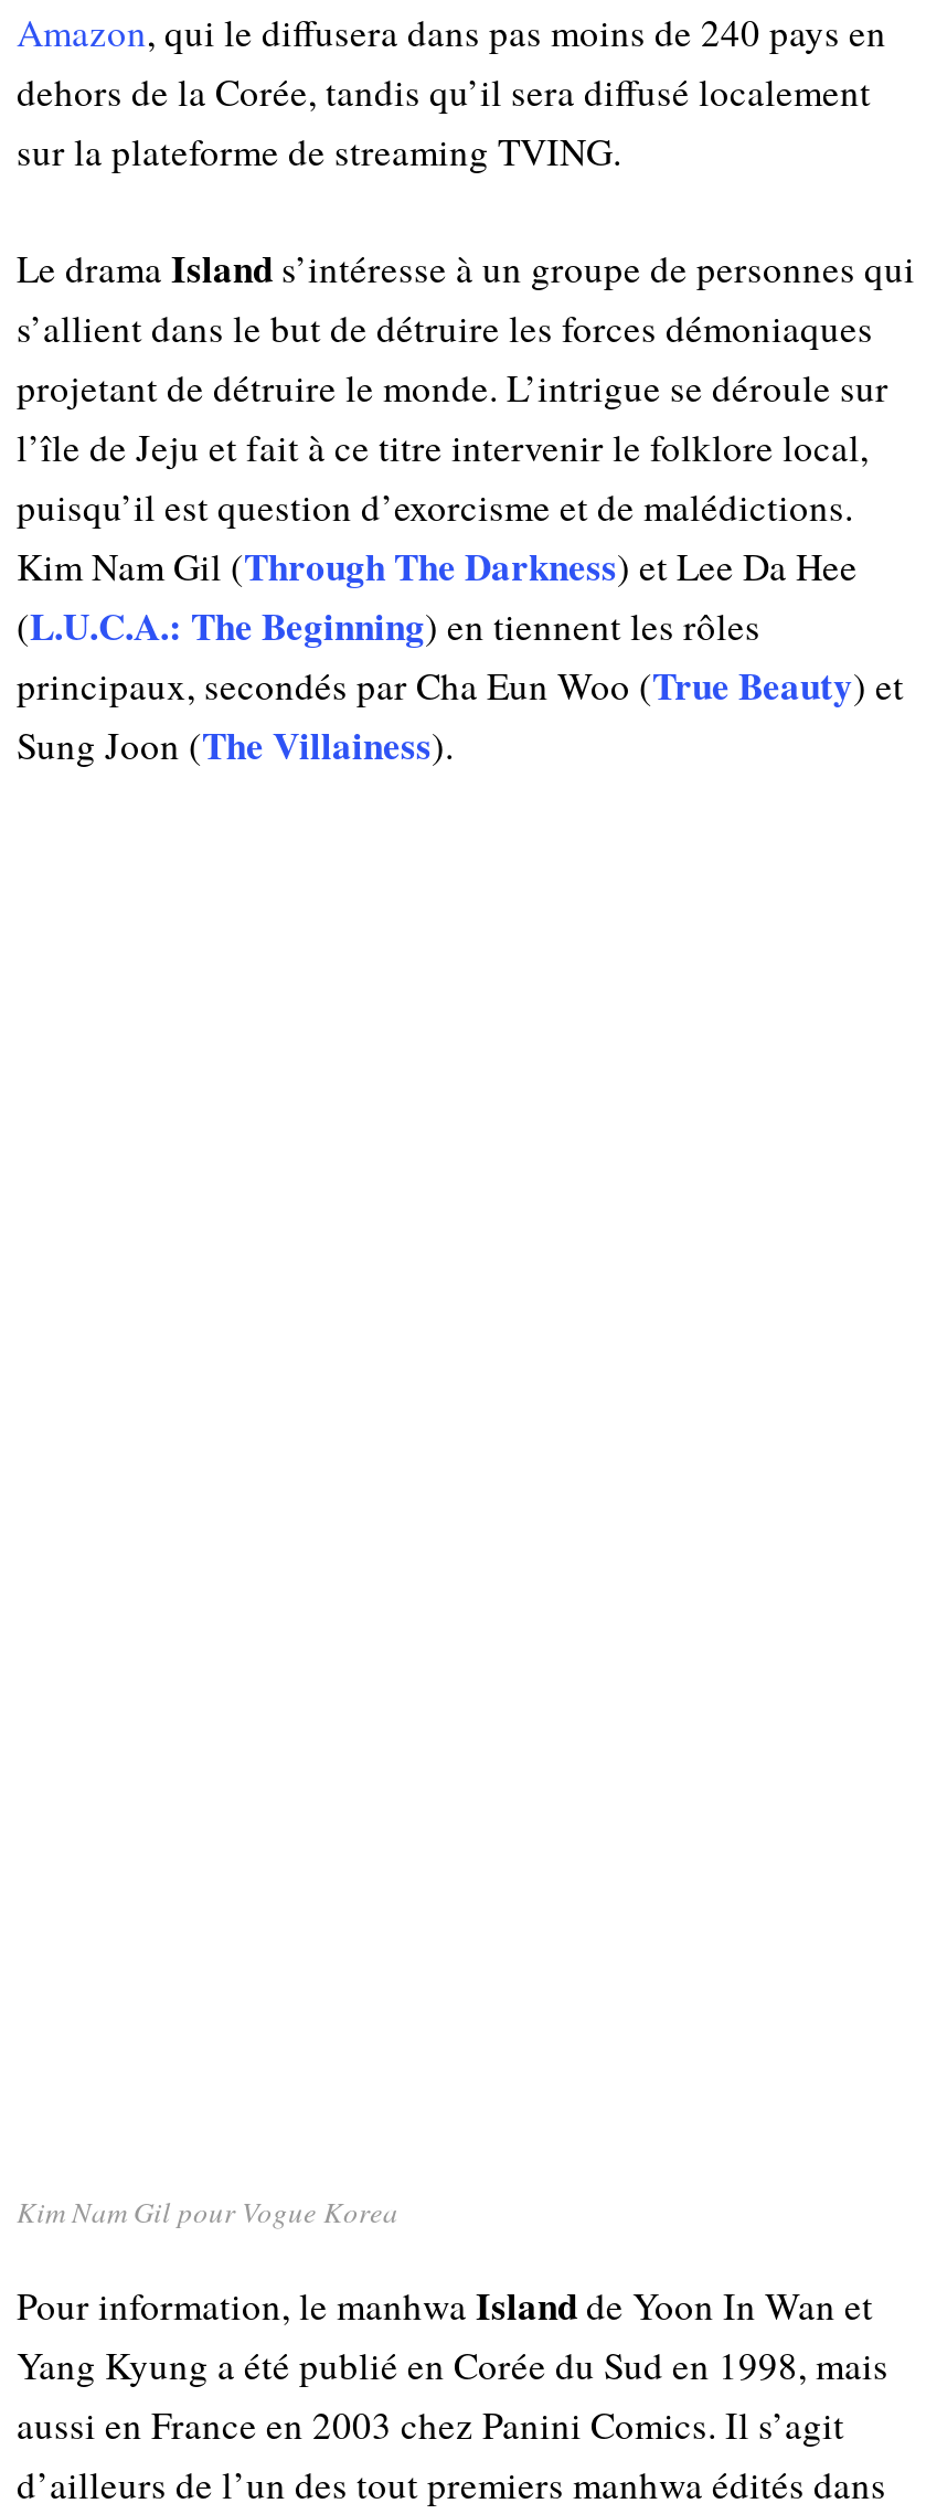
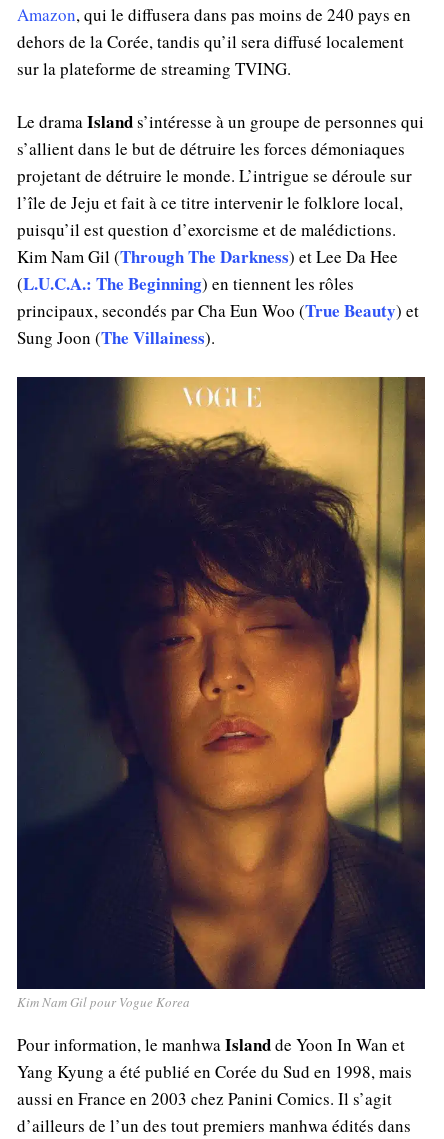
+ [image]
